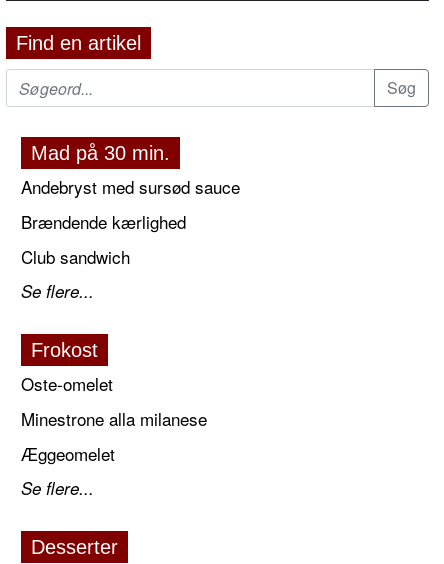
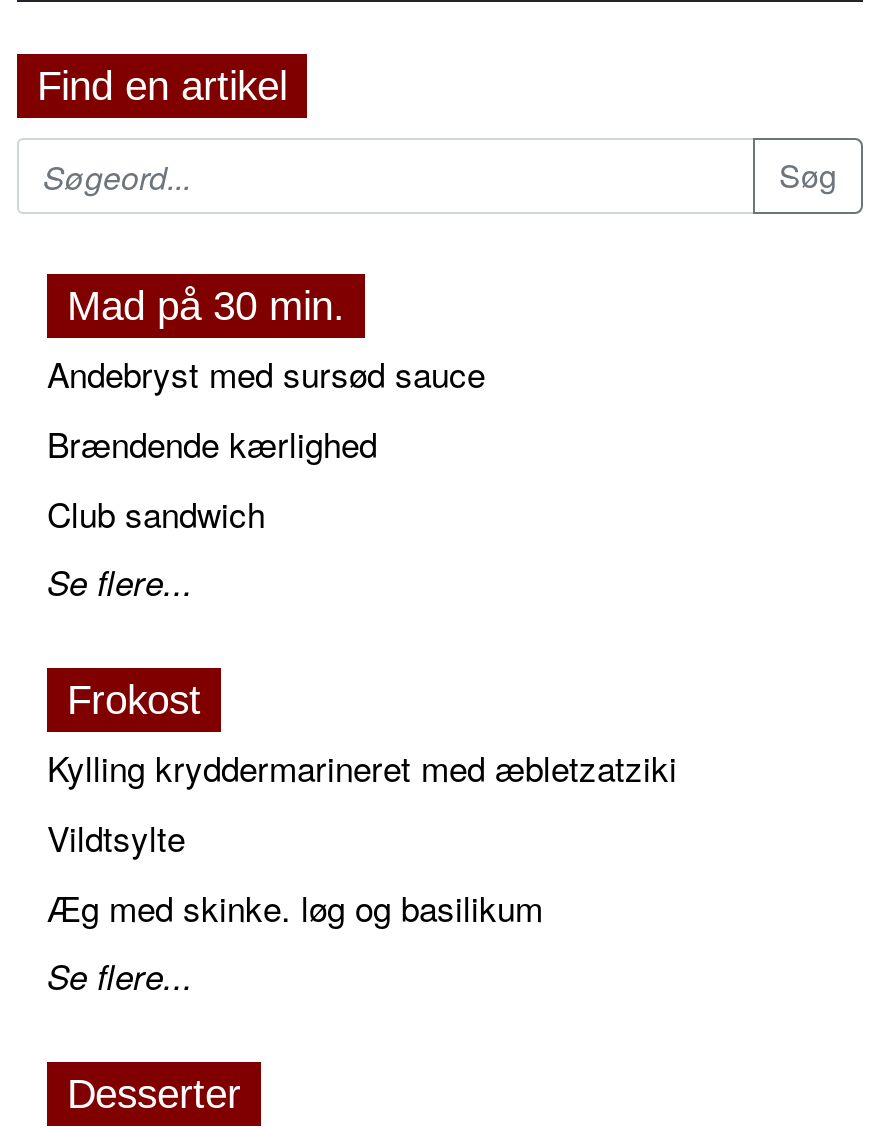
- Oste-omelet
- Minestrone alla milanese
- Æggeomelet
+ Kylling kryddermarineret med æbletzatziki
+ Vildtsylte
+ Æg med skinke. løg og basilikum
